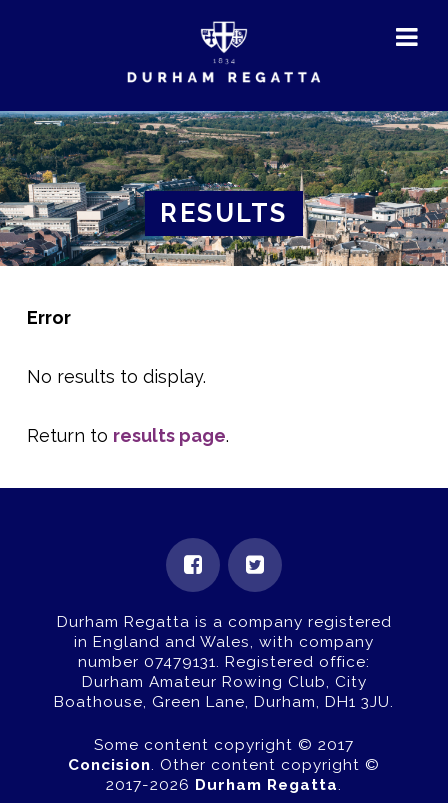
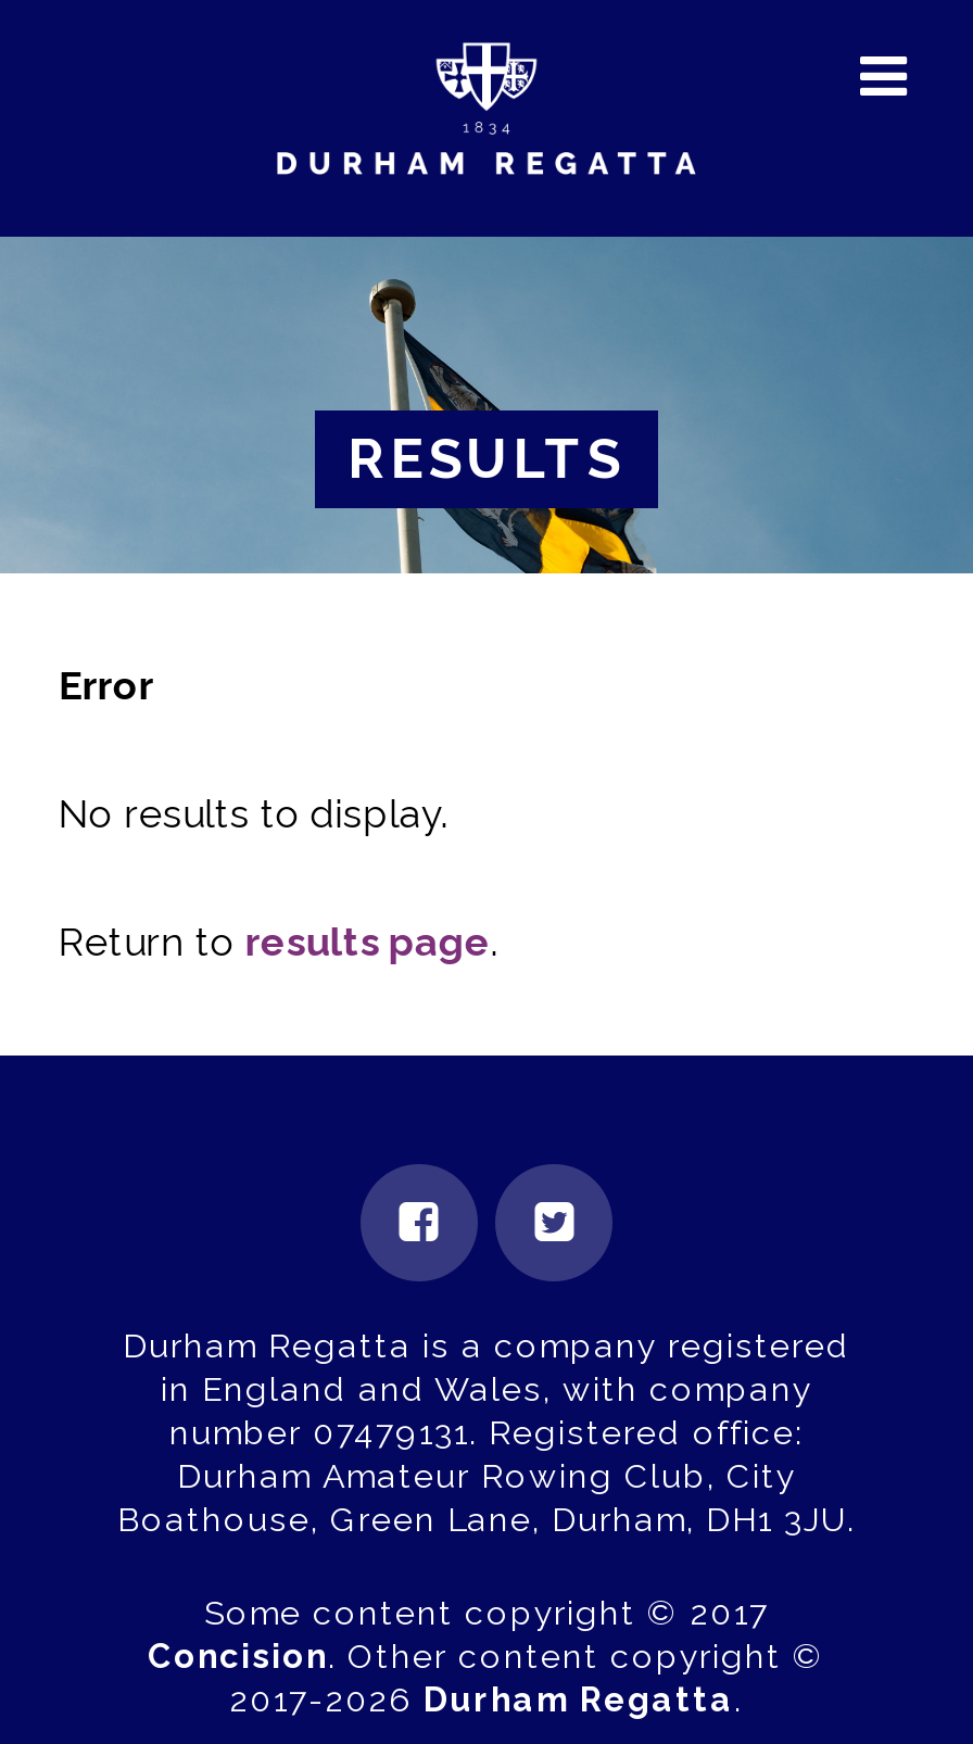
- [image]
+ [image]
